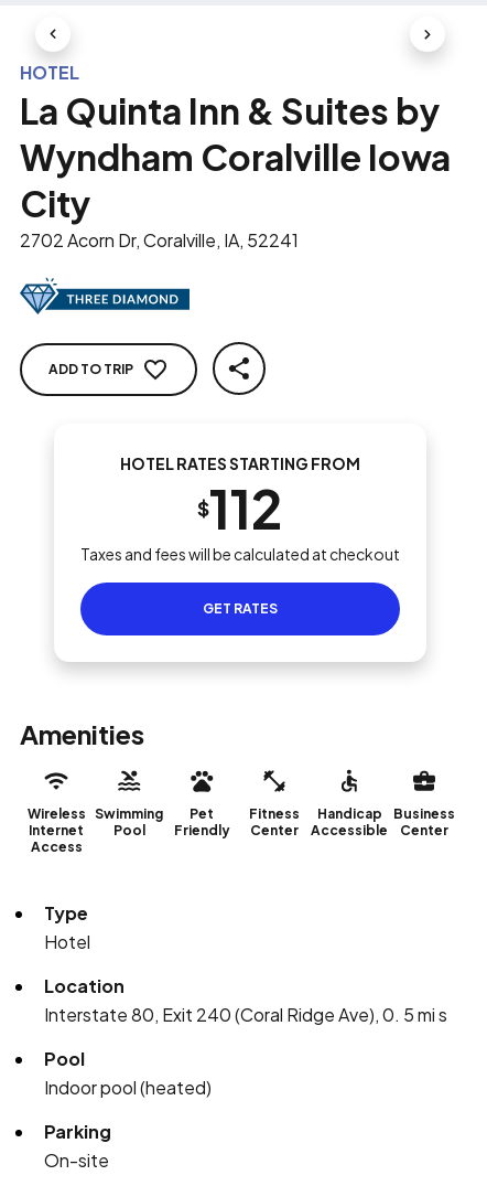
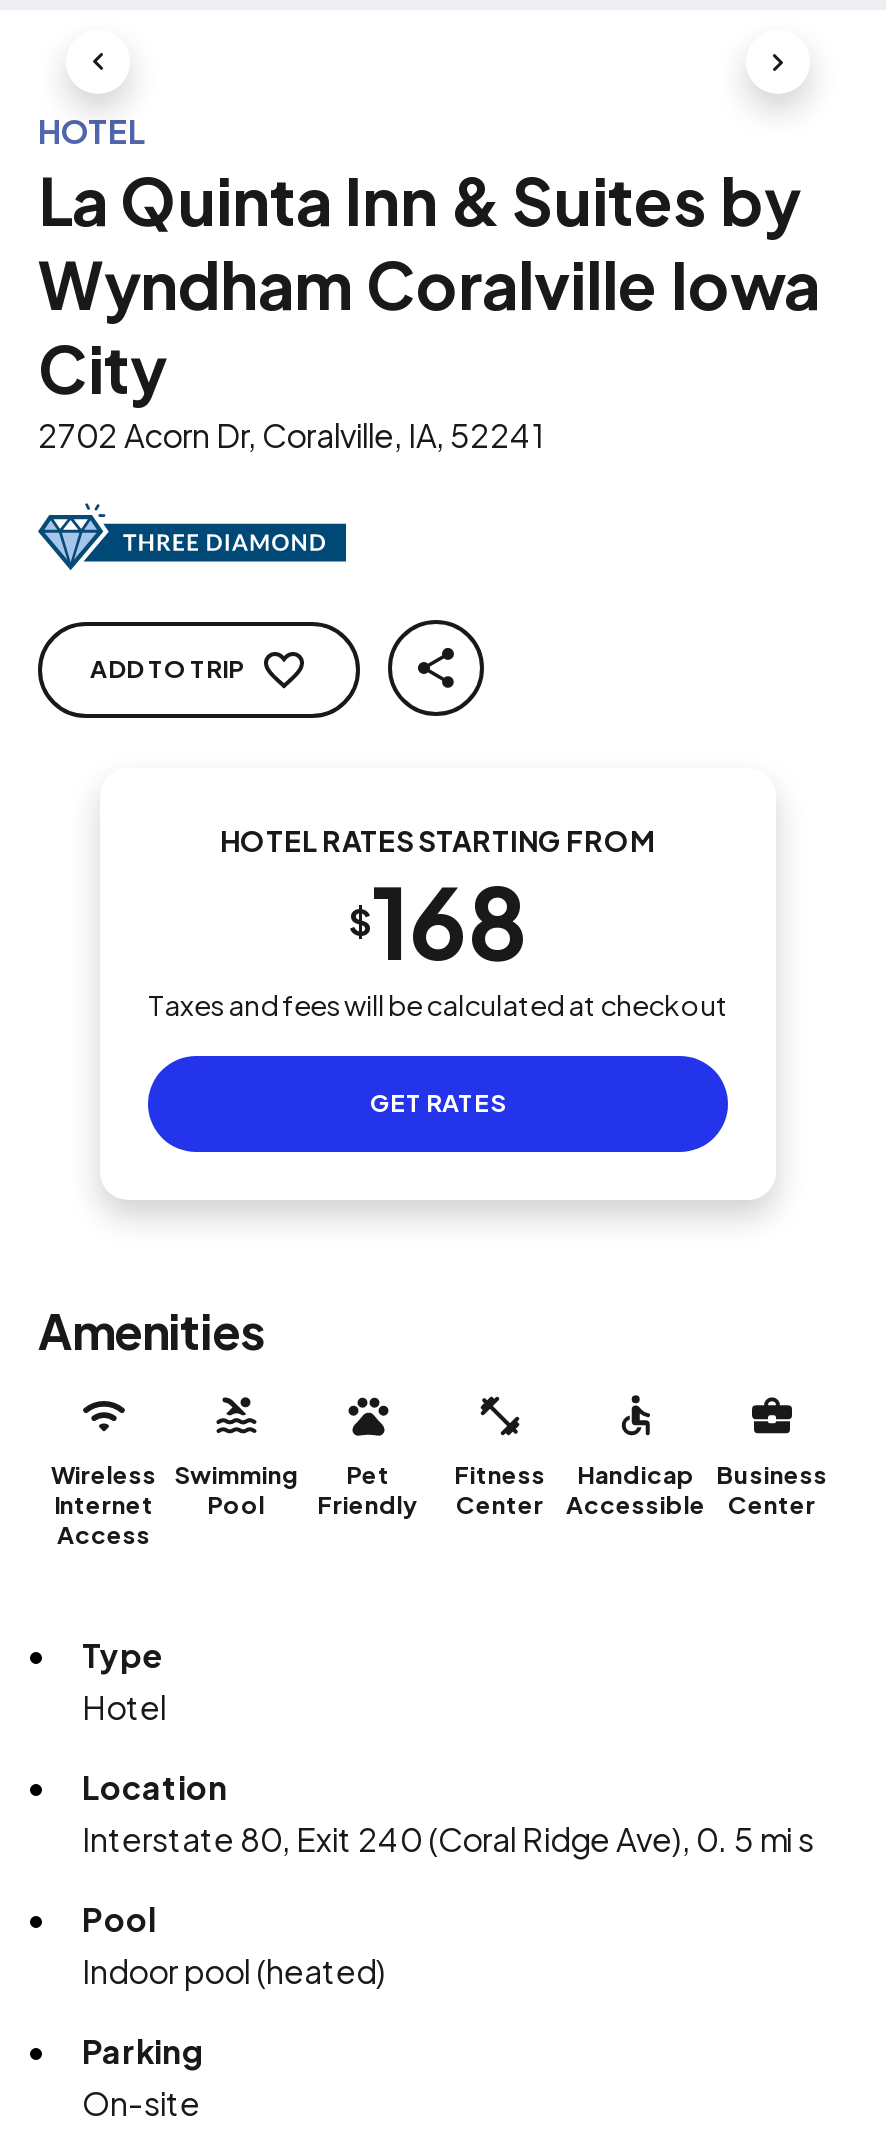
- $112
+ $168
